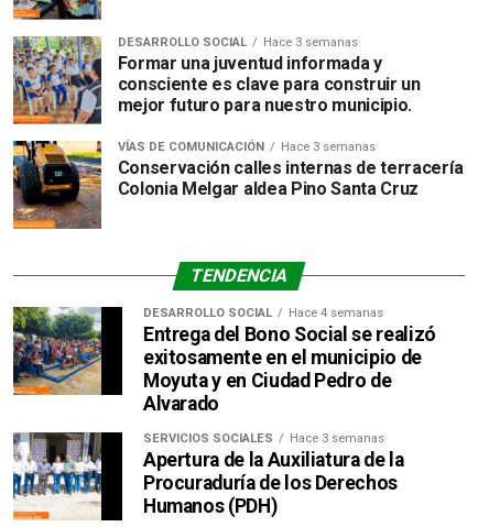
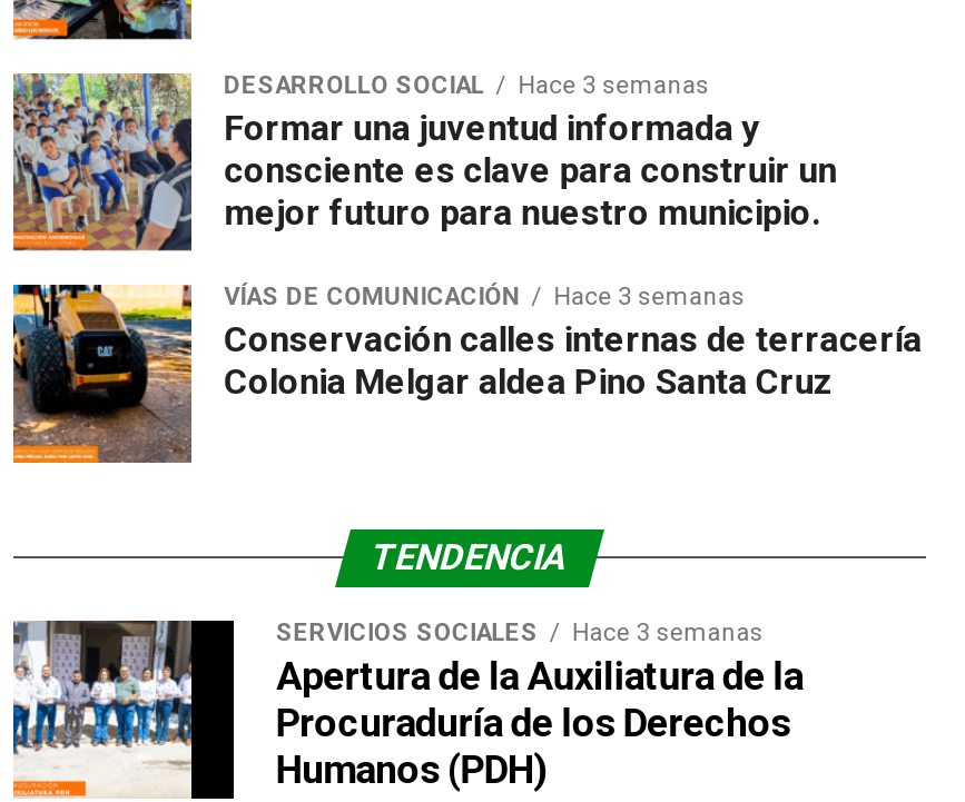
- [image]
- DESARROLLO SOCIAL
- Hace 4 semanas
- Entrega del Bono Social se realizó
- exitosamente en el municipio de
- Moyuta y en Ciudad Pedro de
- Alvarado
